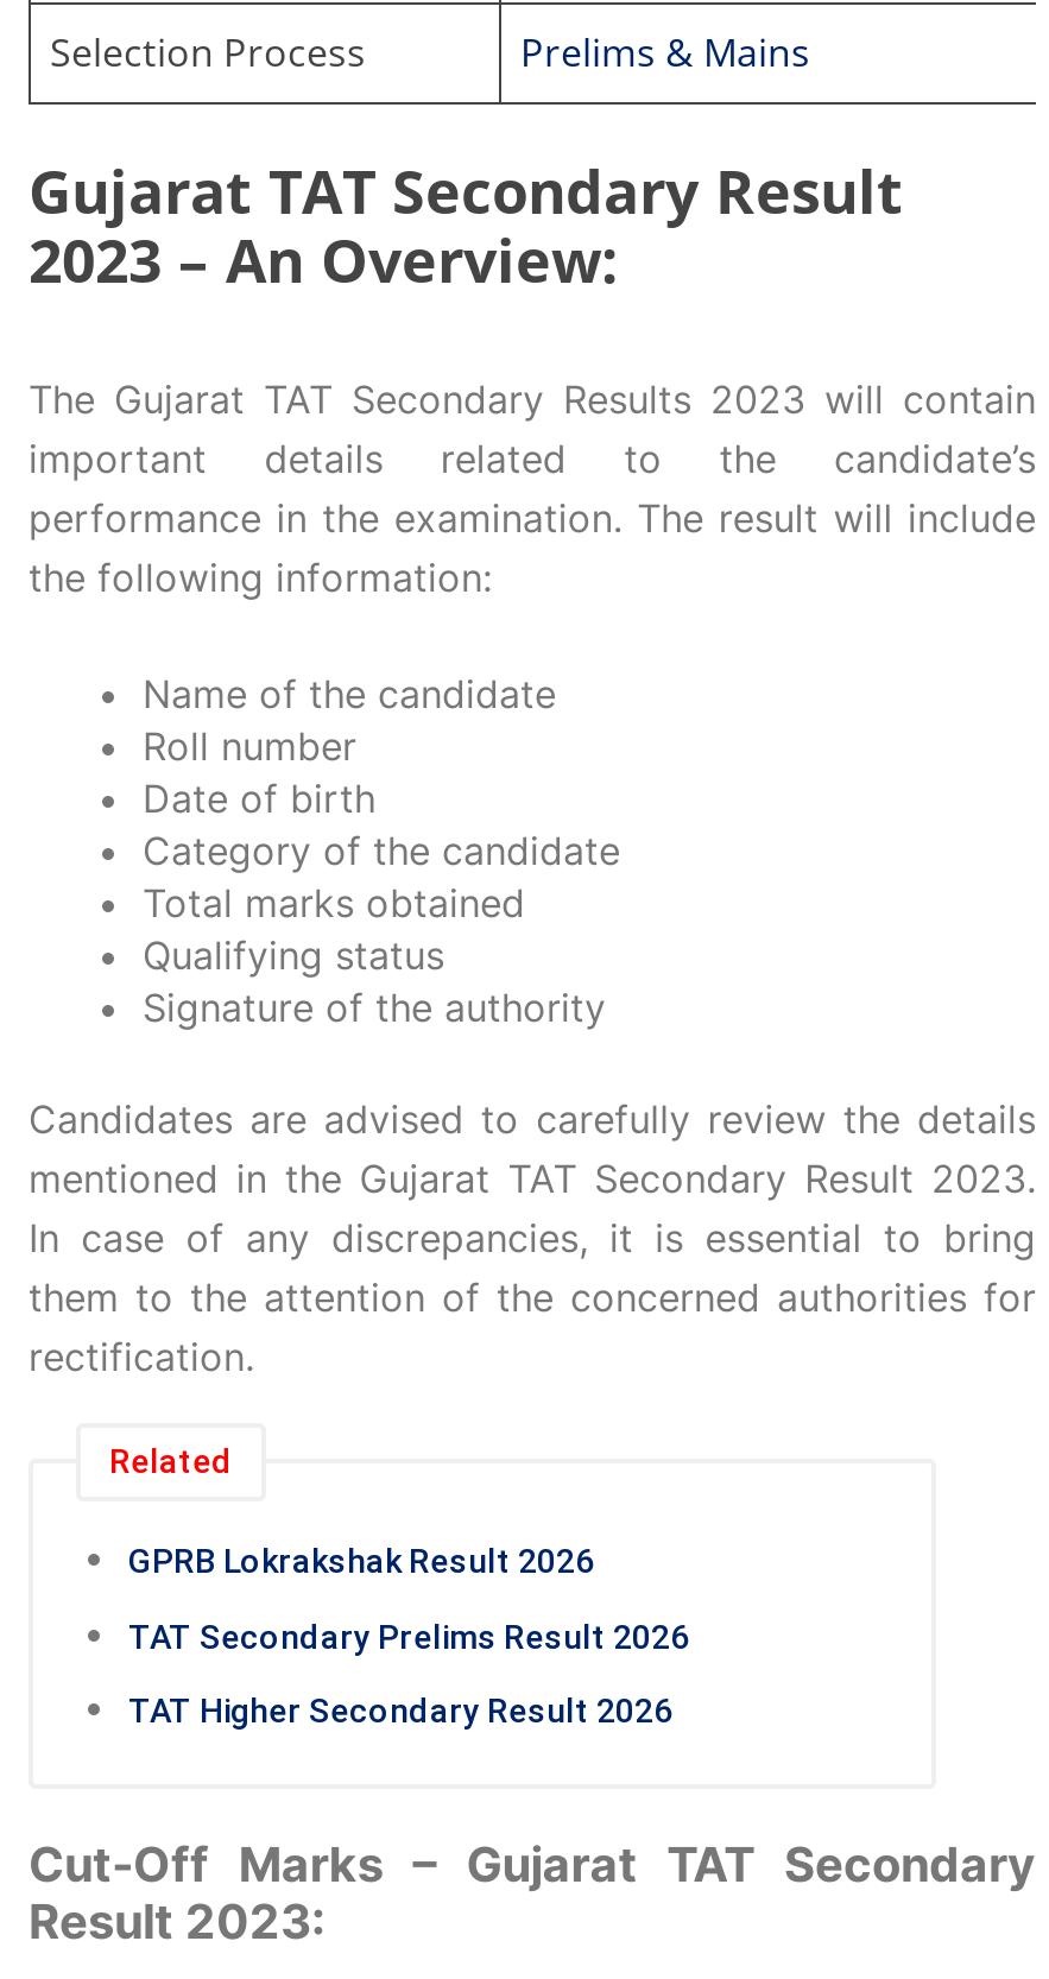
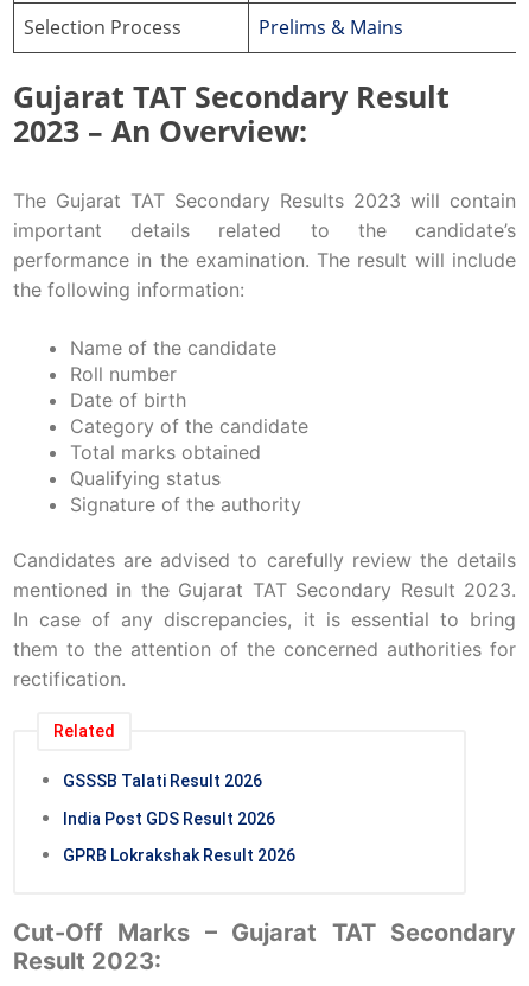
+ GSSSB Talati Result 2026
+ India Post GDS Result 2026

moved down: GPRB Lokrakshak Result 2026

- TAT Secondary Prelims Result 2026
- TAT Higher Secondary Result 2026
